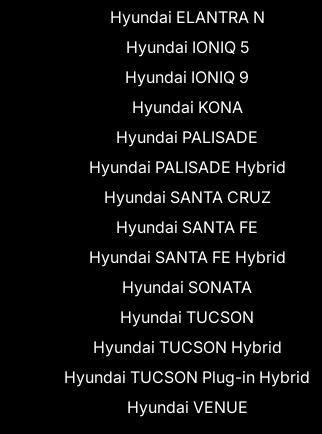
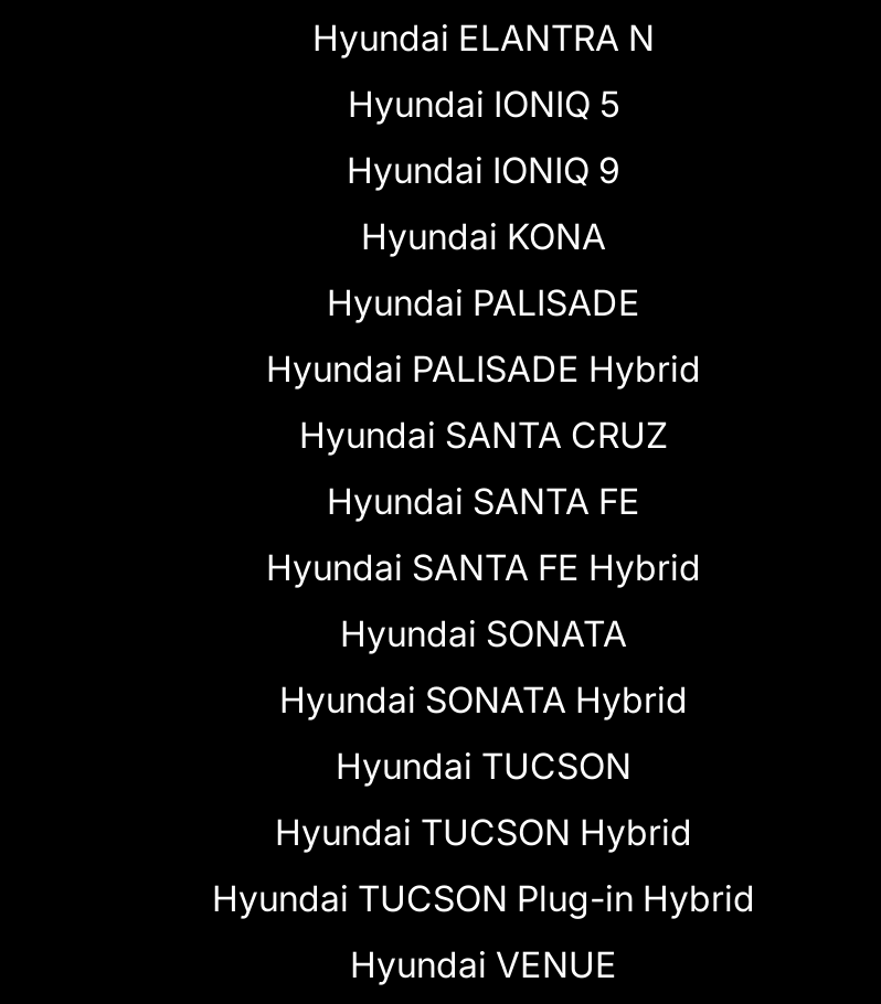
+ Hyundai SONATA Hybrid
